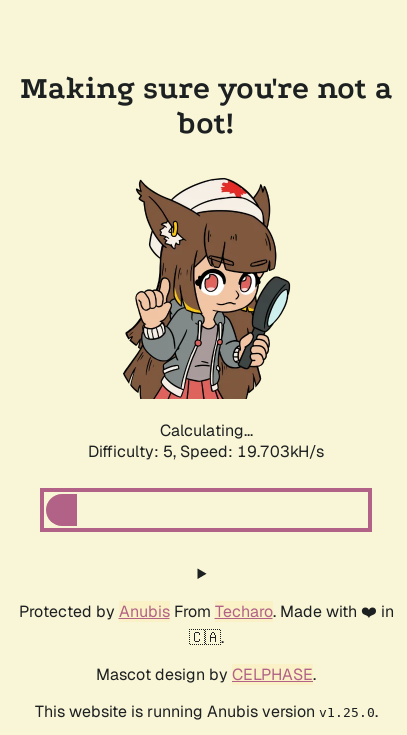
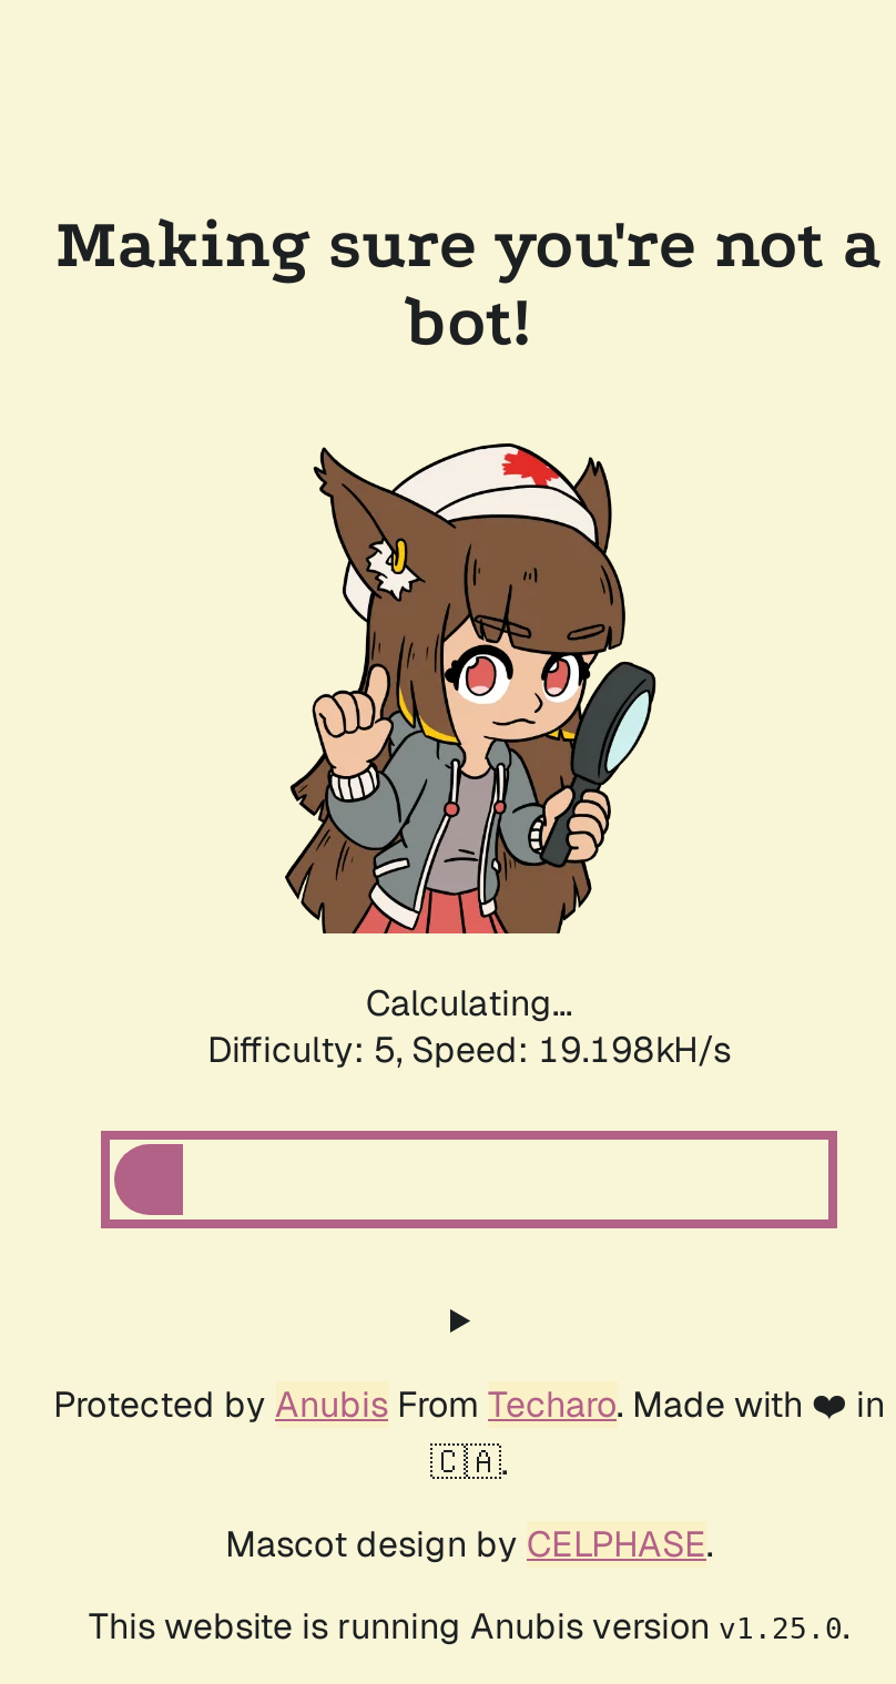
- Difficulty: 5, Speed: 19.703kH/s
+ Difficulty: 5, Speed: 19.198kH/s
